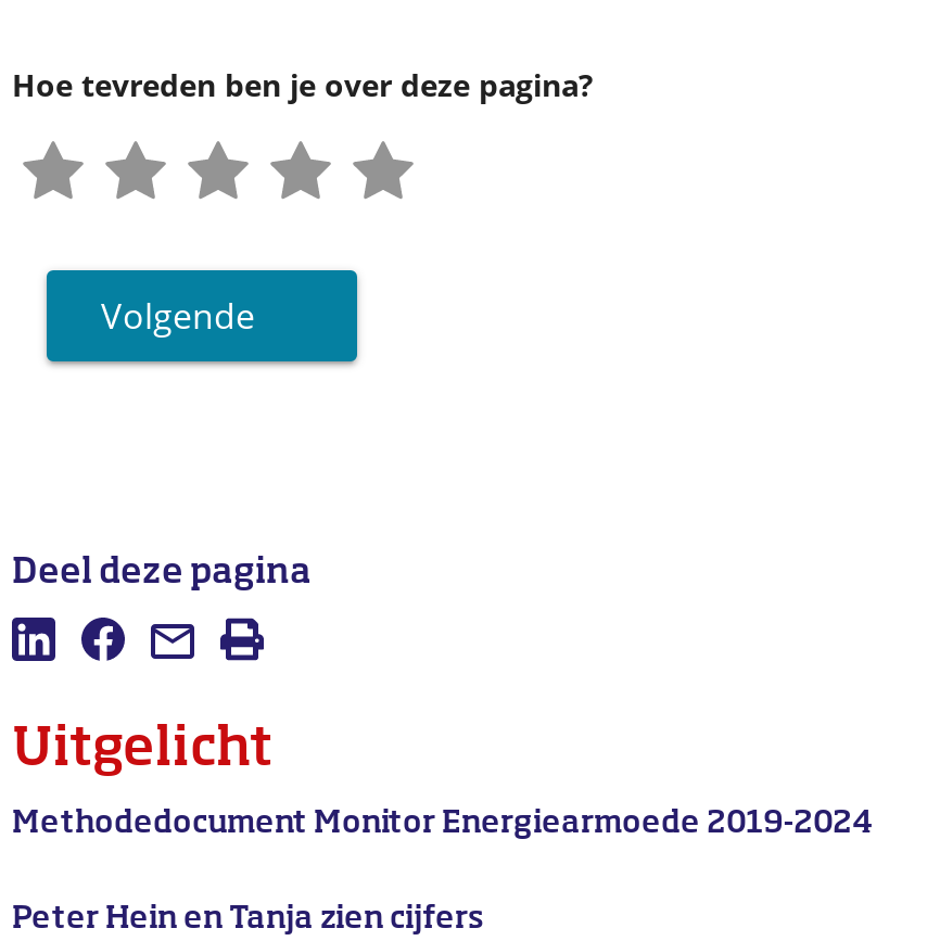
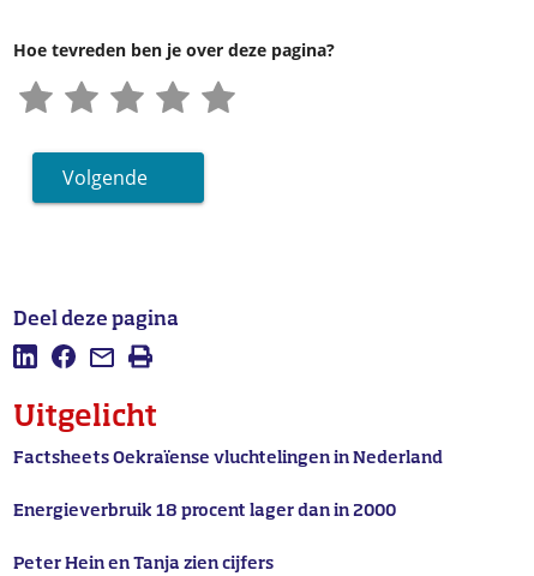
- Methodedocument Monitor Energiearmoede 2019-2024
+ Factsheets Oekraïense vluchtelingen in Nederland
+ Energieverbruik 18 procent lager dan in 2000
